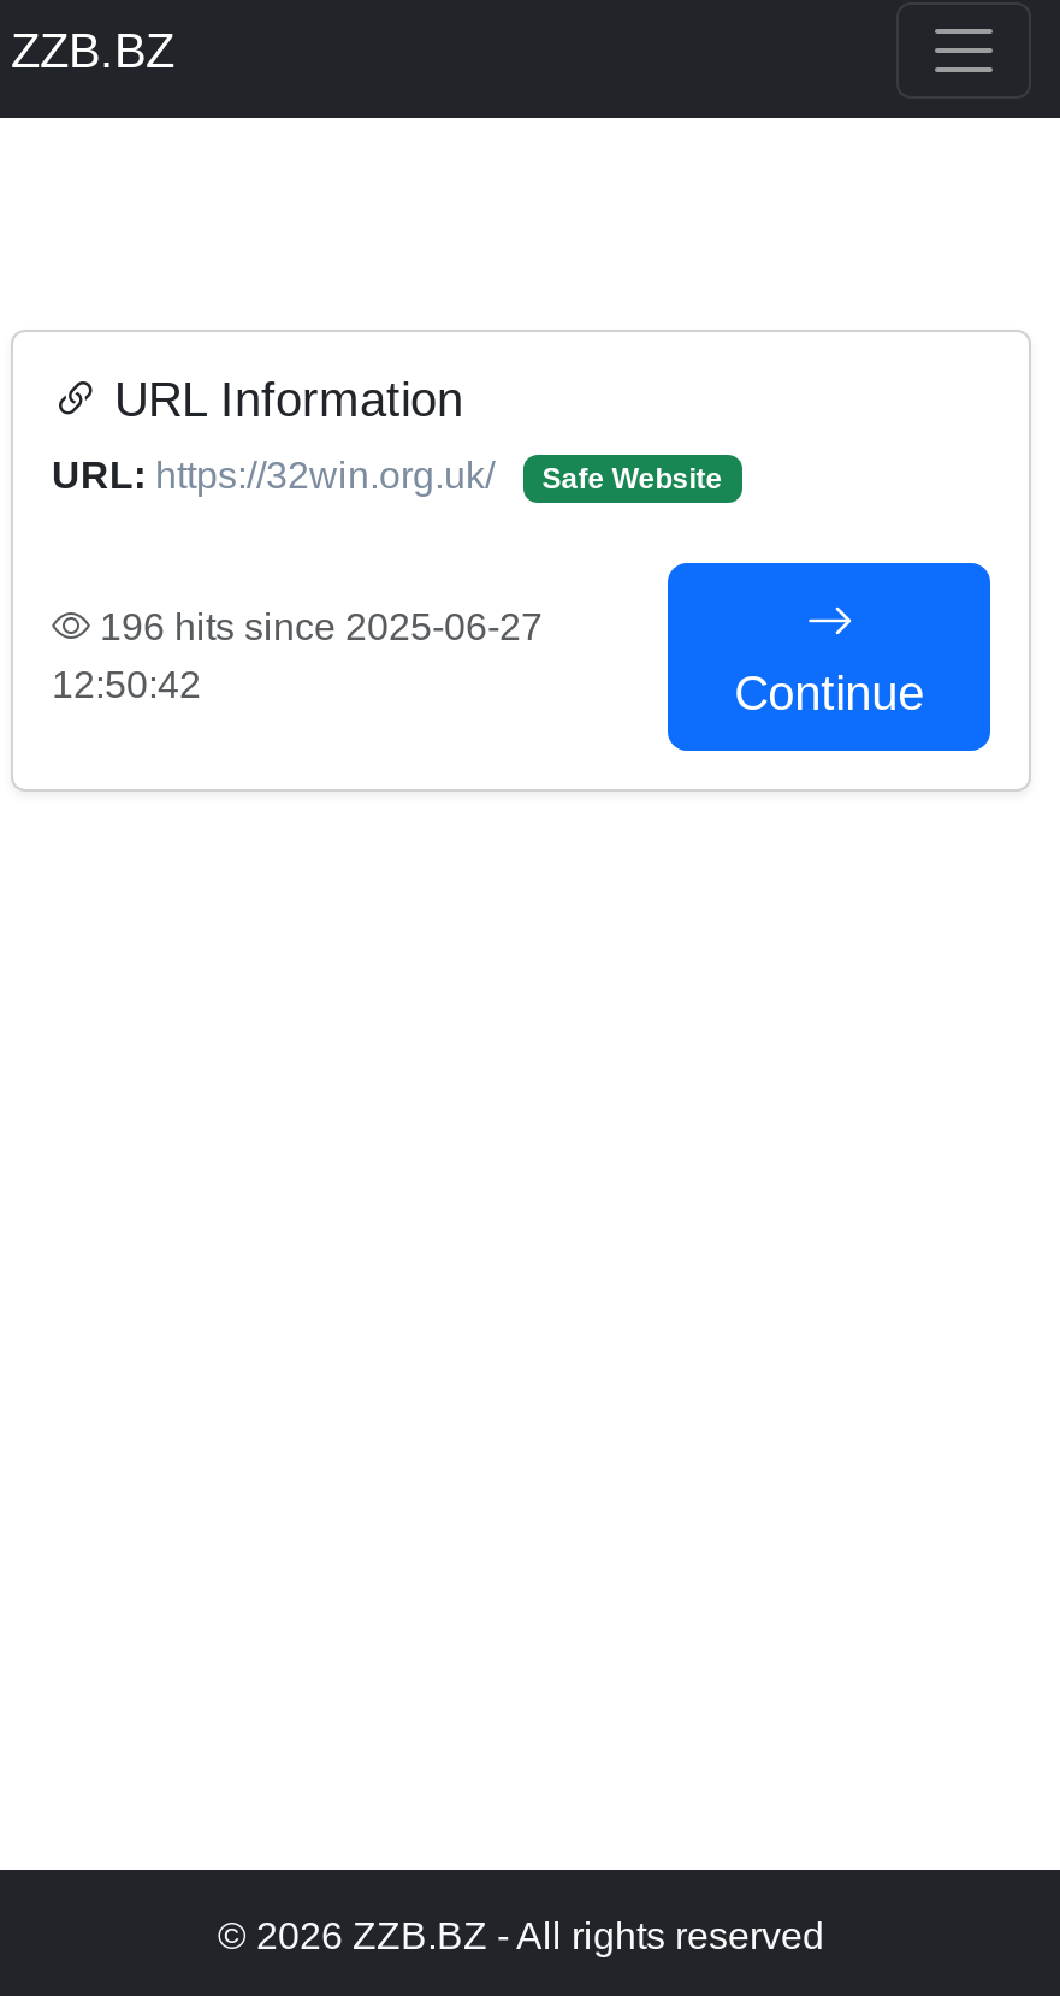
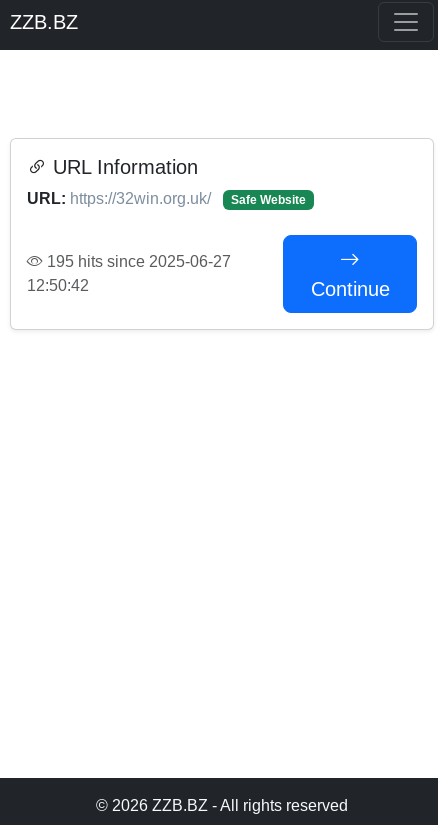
- 196 hits since 2025-06-27
+ 195 hits since 2025-06-27
